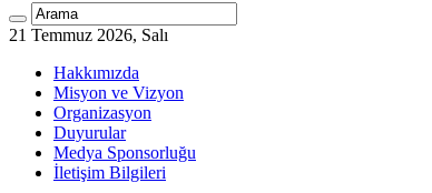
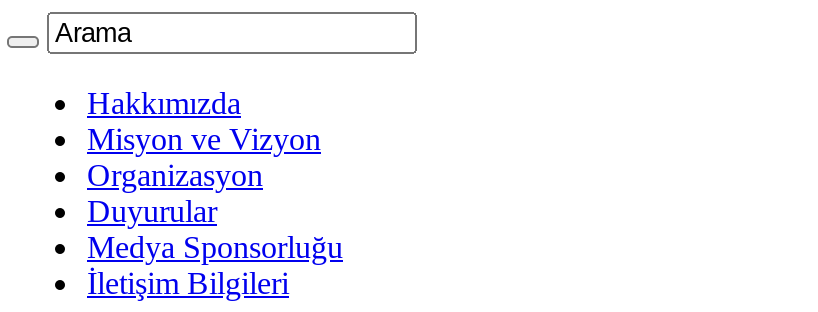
- 21 Temmuz 2026, Salı
